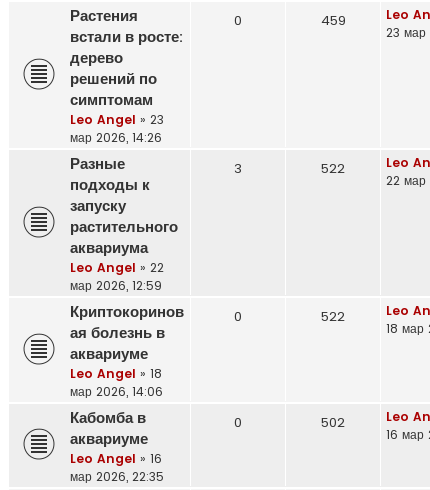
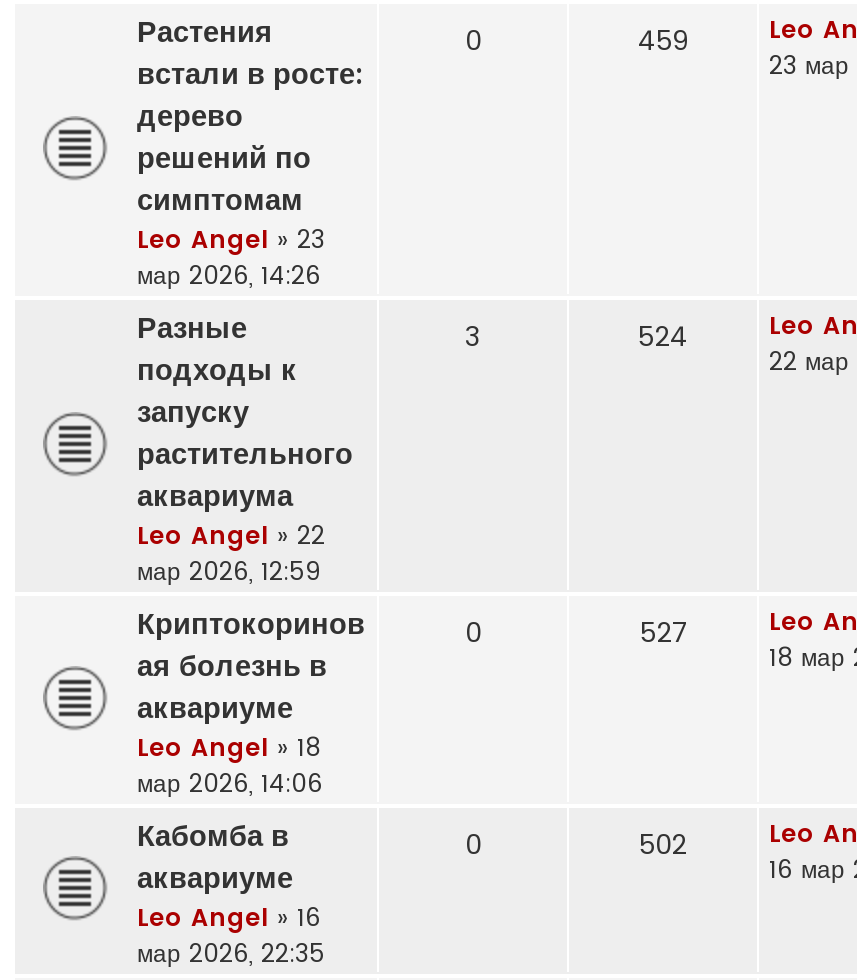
- 522
+ 524

- 522
+ 527
